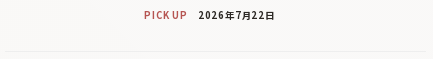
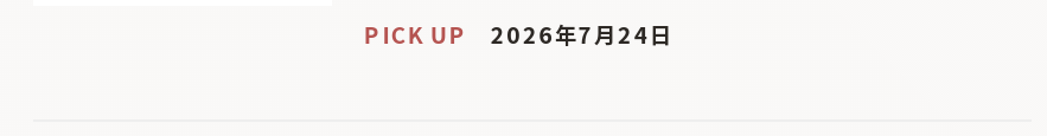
- PICK UP 2026年7月22日
+ PICK UP 2026年7月24日
